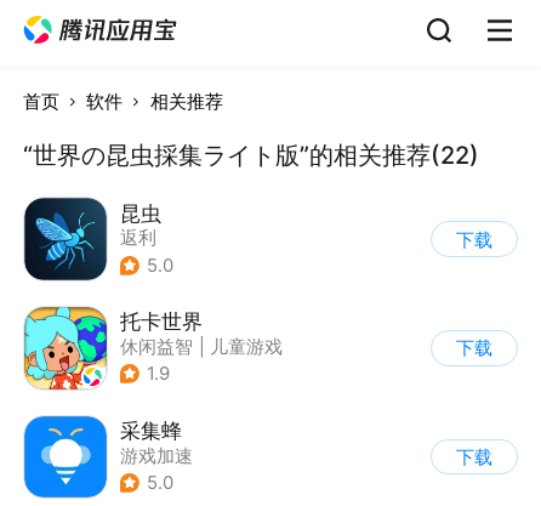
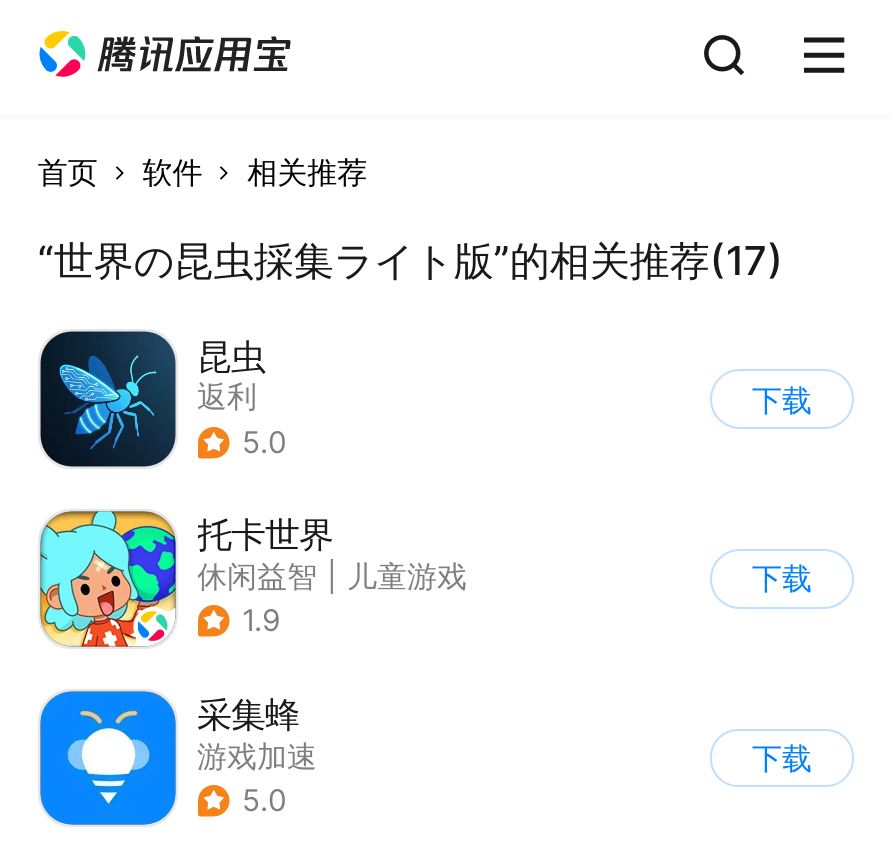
- “世界の昆虫採集ライト版”的相关推荐(22)
+ “世界の昆虫採集ライト版”的相关推荐(17)
